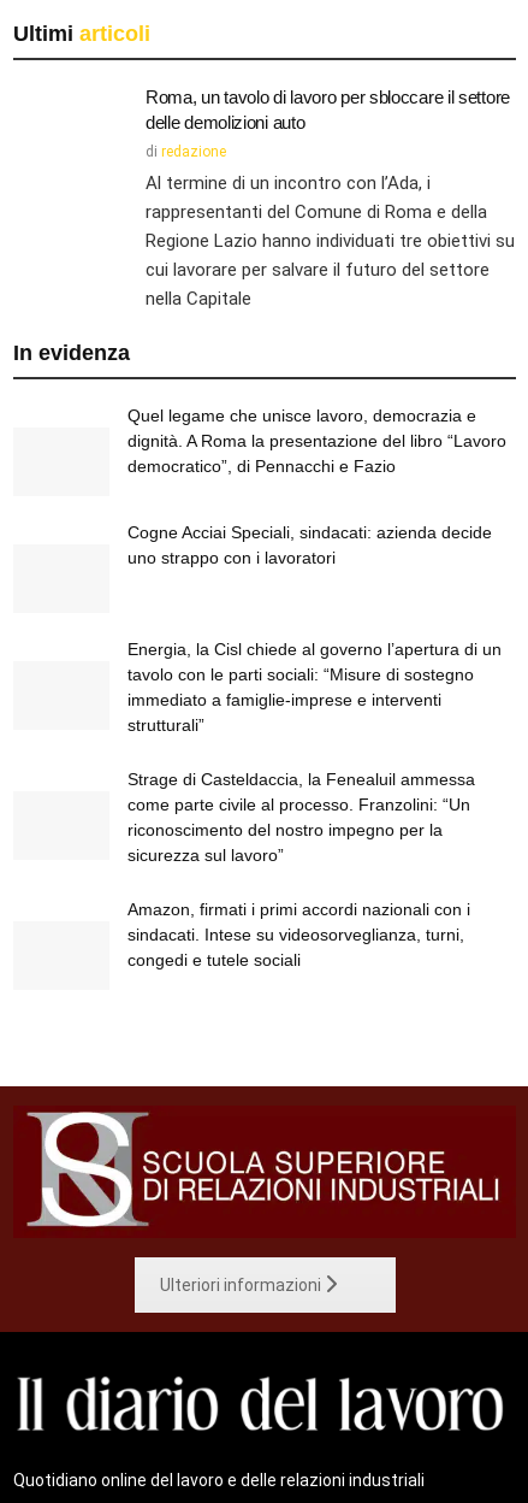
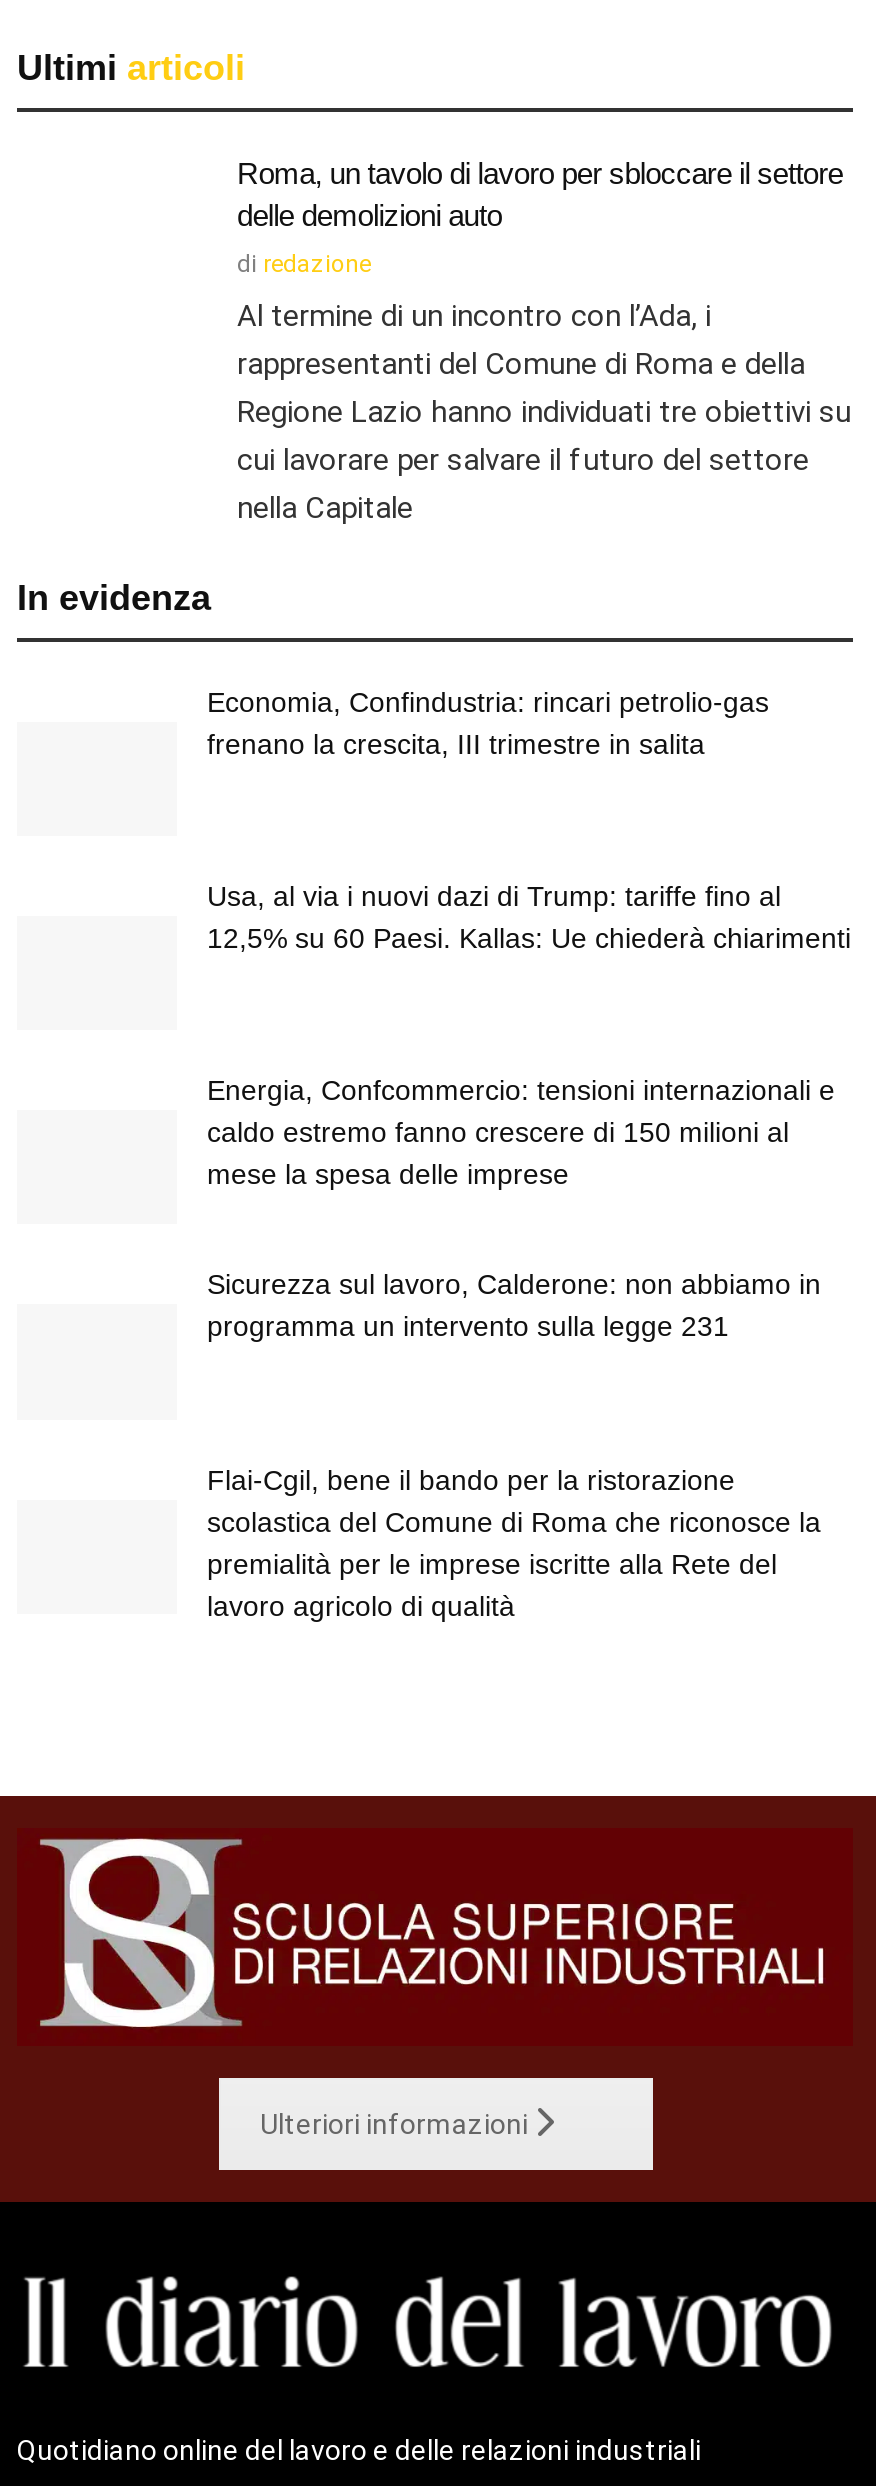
- Quel legame che unisce lavoro, democrazia e
- dignità. A Roma la presentazione del libro “Lavoro
- democratico”, di Pennacchi e Fazio
+ Economia, Confindustria: rincari petrolio-gas
+ frenano la crescita, III trimestre in salita

- Cogne Acciai Speciali, sindacati: azienda decide
- uno strappo con i lavoratori
+ Usa, al via i nuovi dazi di Trump: tariffe fino al
+ 12,5% su 60 Paesi. Kallas: Ue chiederà chiarimenti

- Energia, la Cisl chiede al governo l’apertura di un
- tavolo con le parti sociali: “Misure di sostegno
- immediato a famiglie-imprese e interventi
- strutturali”
+ Energia, Confcommercio: tensioni internazionali e
+ caldo estremo fanno crescere di 150 milioni al
+ mese la spesa delle imprese

- Strage di Casteldaccia, la Fenealuil ammessa
- come parte civile al processo. Franzolini: “Un
- riconoscimento del nostro impegno per la
- sicurezza sul lavoro”
+ Sicurezza sul lavoro, Calderone: non abbiamo in
+ programma un intervento sulla legge 231

- Amazon, firmati i primi accordi nazionali con i
- sindacati. Intese su videosorveglianza, turni,
- congedi e tutele sociali
+ Flai-Cgil, bene il bando per la ristorazione
+ scolastica del Comune di Roma che riconosce la
+ premialità per le imprese iscritte alla Rete del
+ lavoro agricolo di qualità
